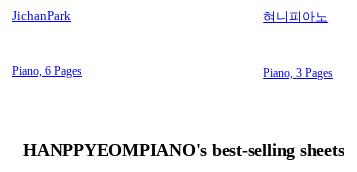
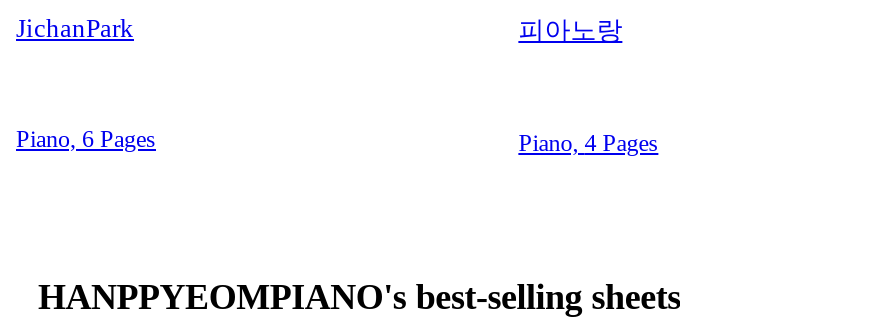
- 혀니피아노
+ 피아노랑

- Piano, 3 Pages
+ Piano, 4 Pages
